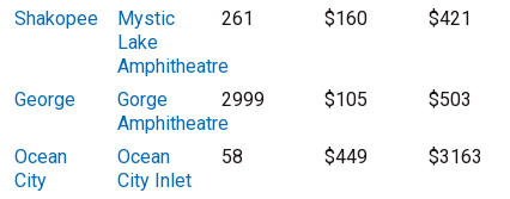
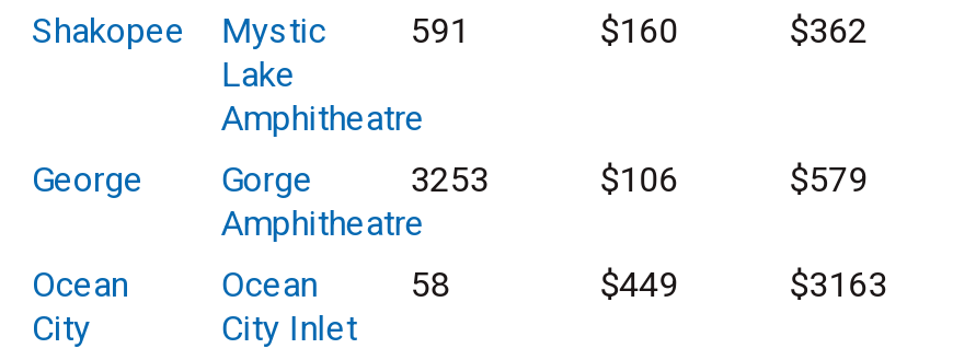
- 261
+ 591

- $421
+ $362

- 2999
+ 3253

- $105
+ $106

- $503
+ $579
